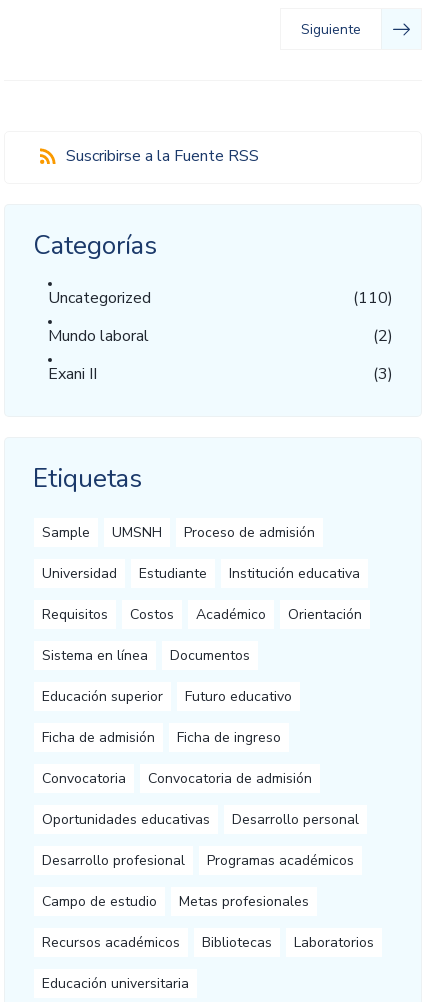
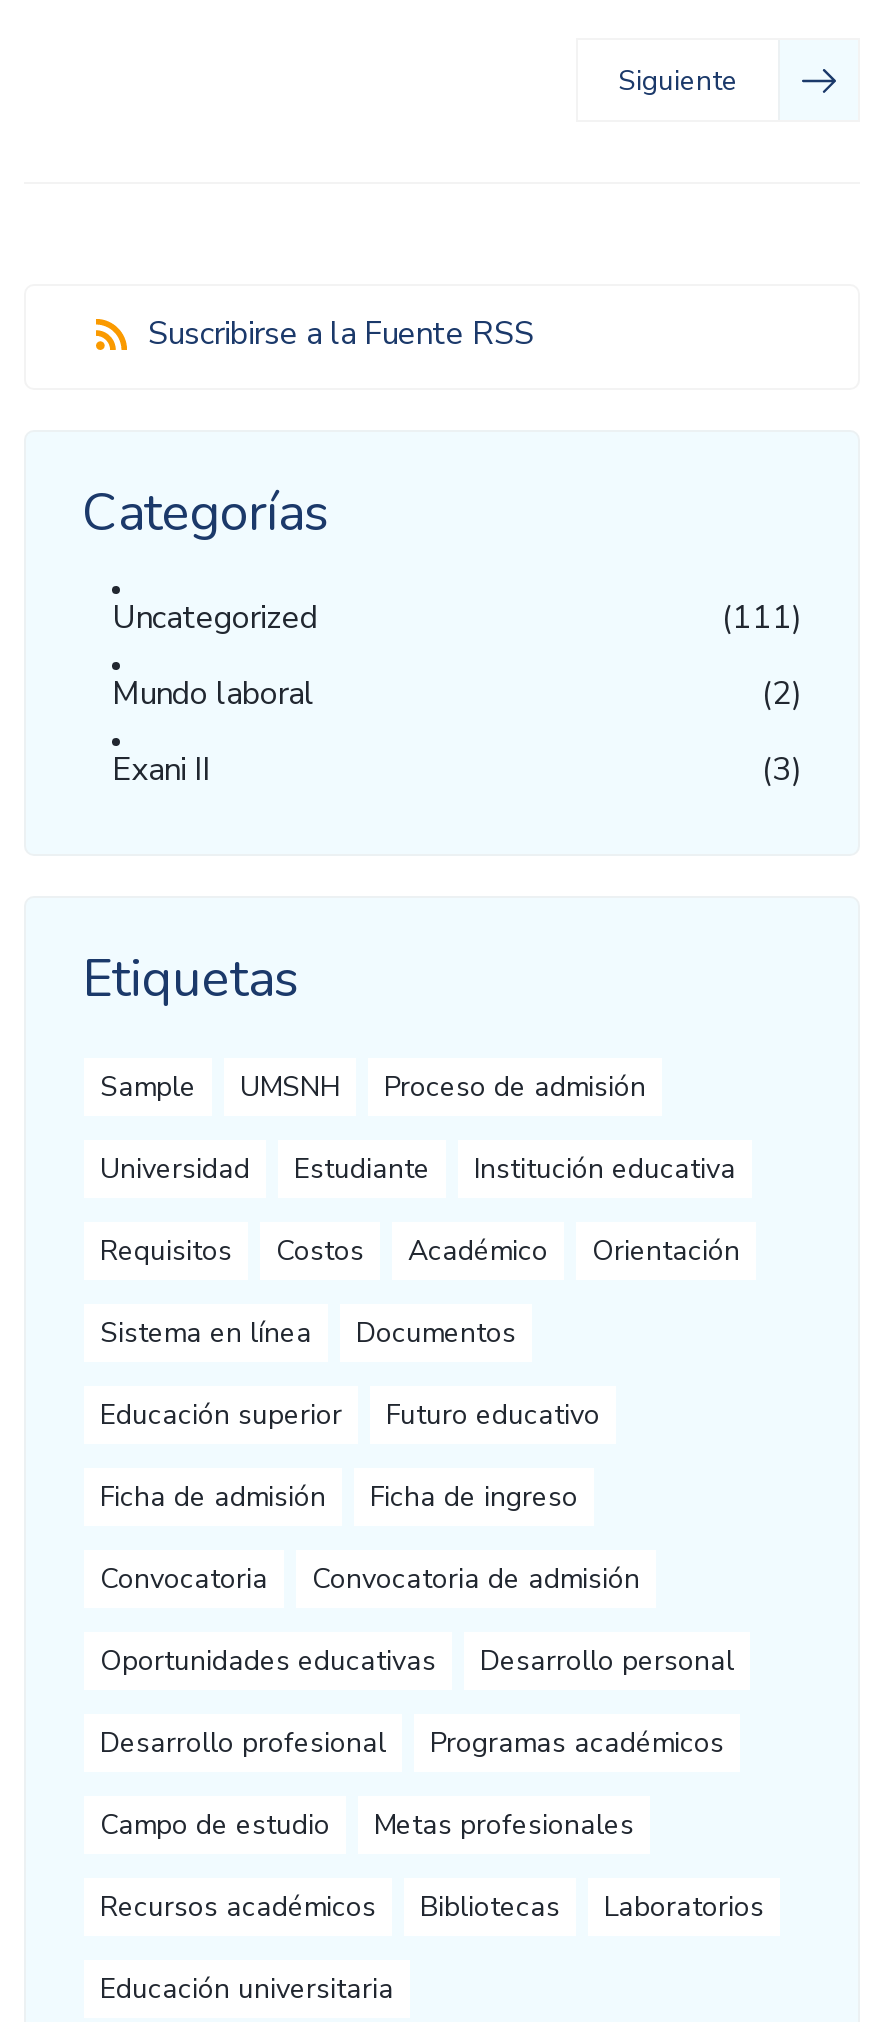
- (110)
+ (111)
